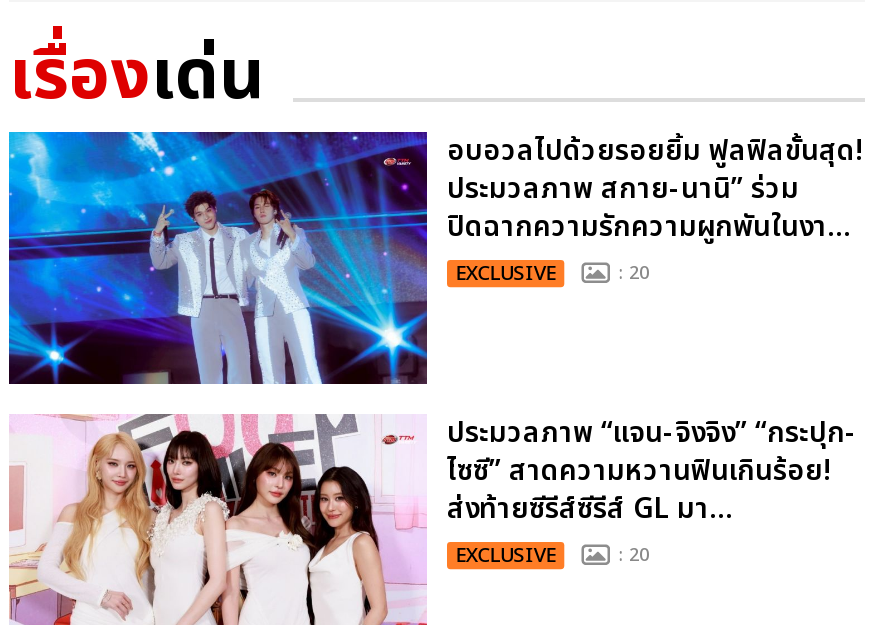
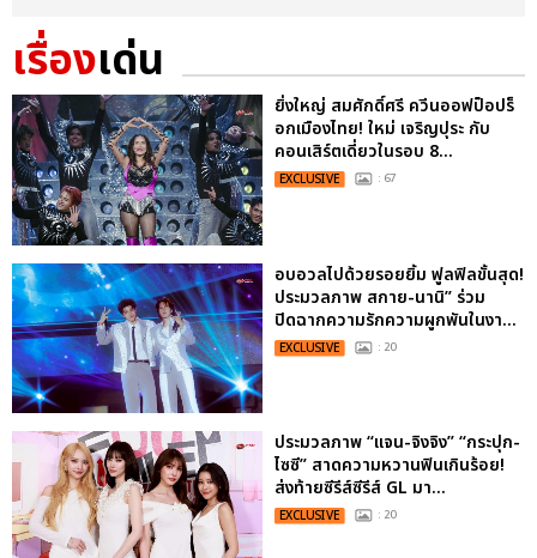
+ [image]
+ ยิ่งใหญ่ สมศักดิ์ศรี ควีนออฟป็อปร็
+ อกเมืองไทย! ใหม่ เจริญปุระ กับ
+ คอนเสิร์ตเดี่ยวในรอบ 8...
+ EXCLUSIVE
+ : 67
